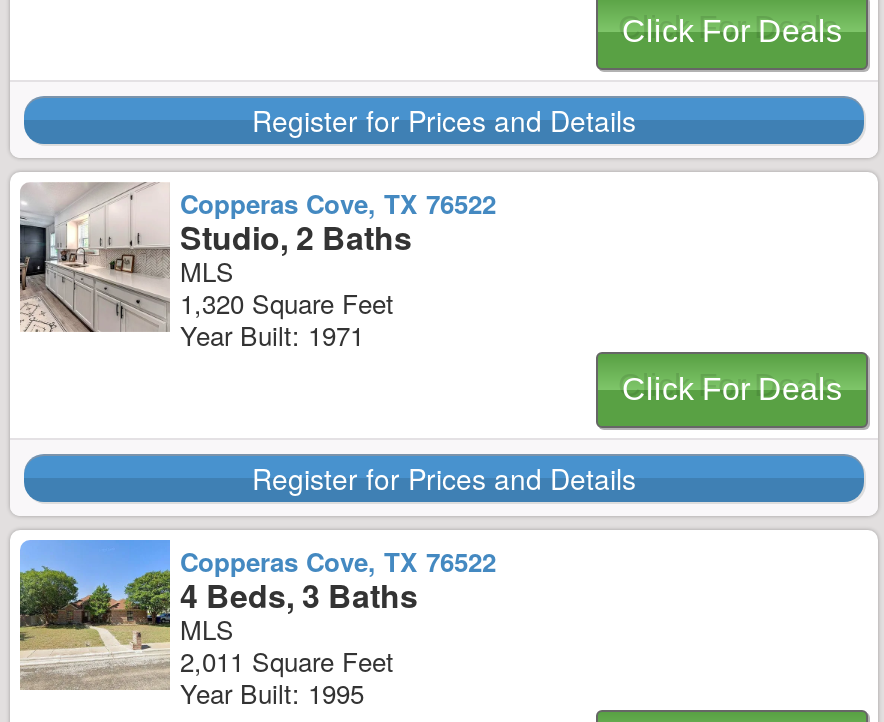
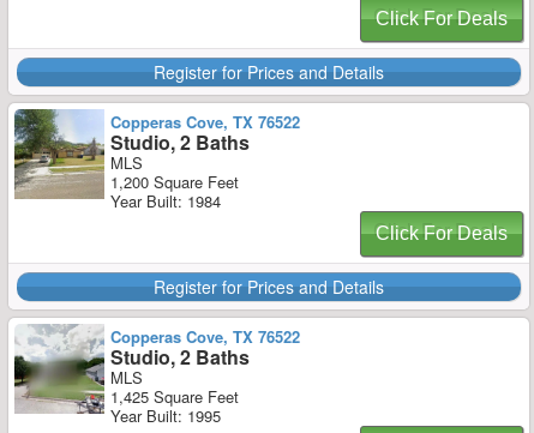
- [image]
- 1,320 Square Feet
+ [image]
+ 1,200 Square Feet

- Year Built: 1971
+ Year Built: 1984

- [image]
- 4 Beds, 3 Baths
+ [image]
+ Studio, 2 Baths

- 2,011 Square Feet
+ 1,425 Square Feet
